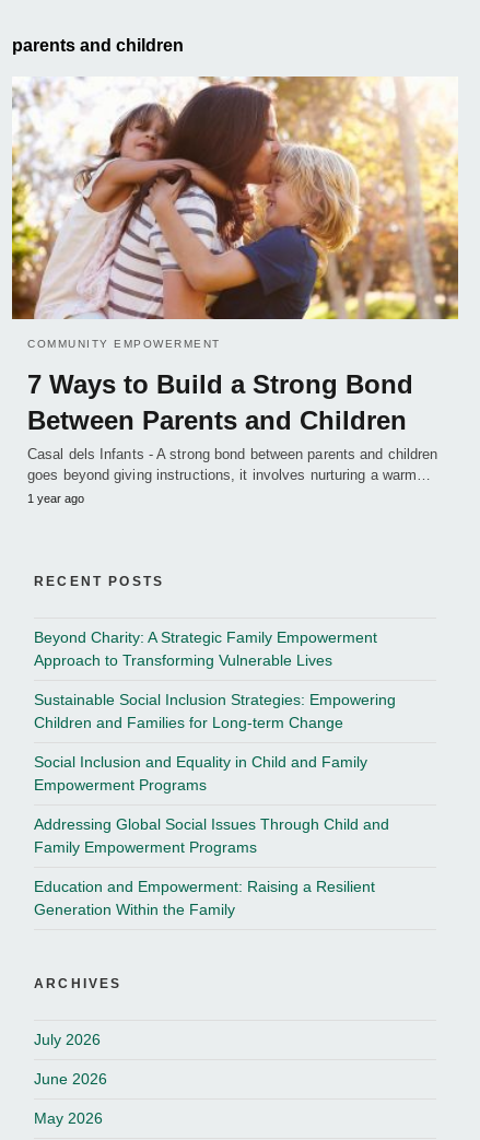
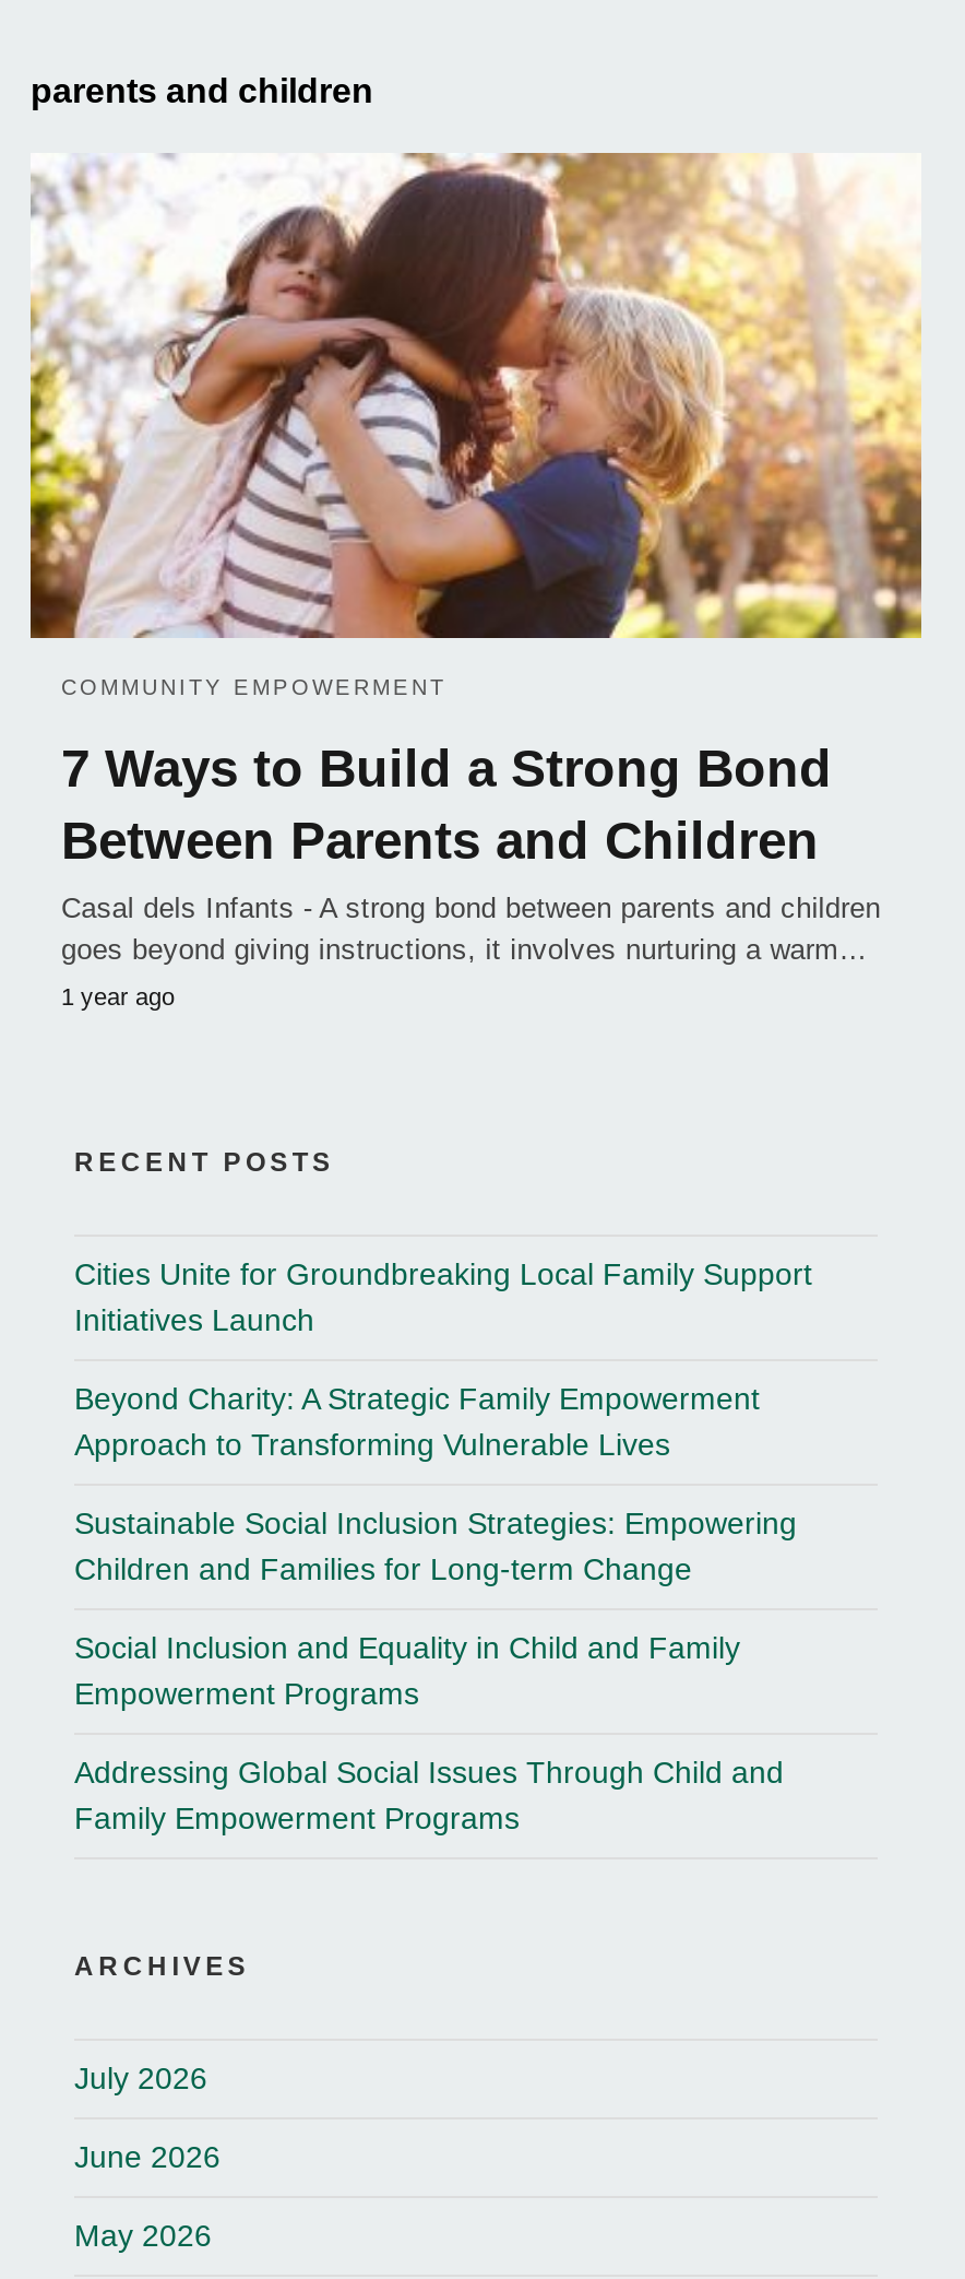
+ Cities Unite for Groundbreaking Local Family Support
+ Initiatives Launch

moved down: Beyond Charity: A Strategic Family Empowerment | Approach to Transforming Vulnerable Lives | Sustainable Social Inclusion Strategies: Empowering | Children and Families for Long-term Change | Social Inclusion and Equality in Child and Family | Empowerment Programs | Addressing Global Social Issues Through Child and | Family Empowerment Programs

- Education and Empowerment: Raising a Resilient
- Generation Within the Family
